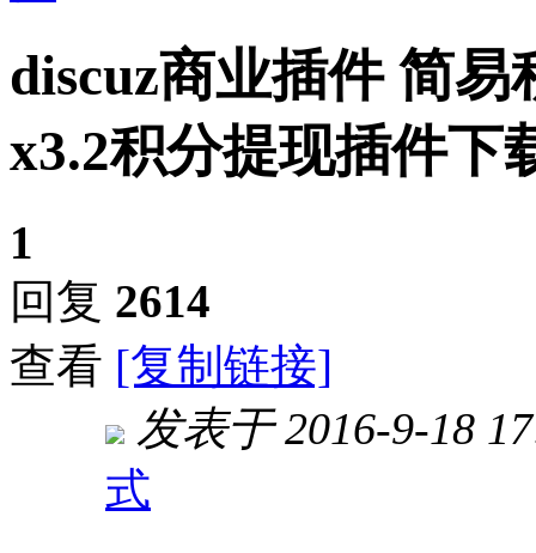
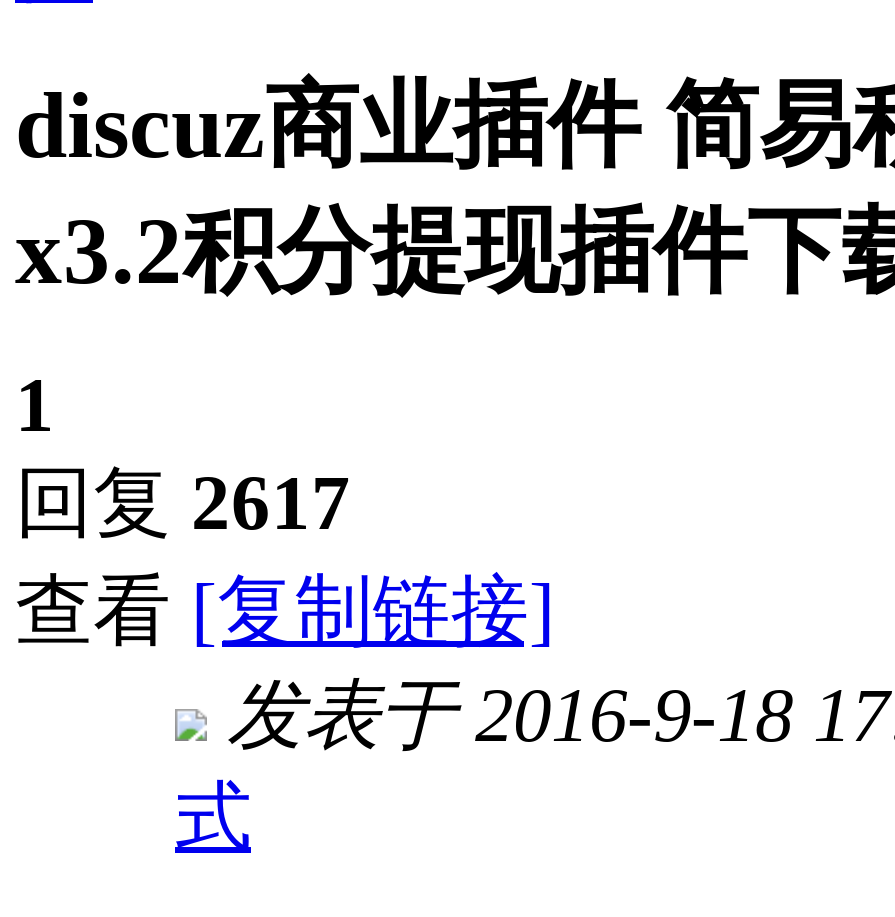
- 回复2614
+ 回复2617
